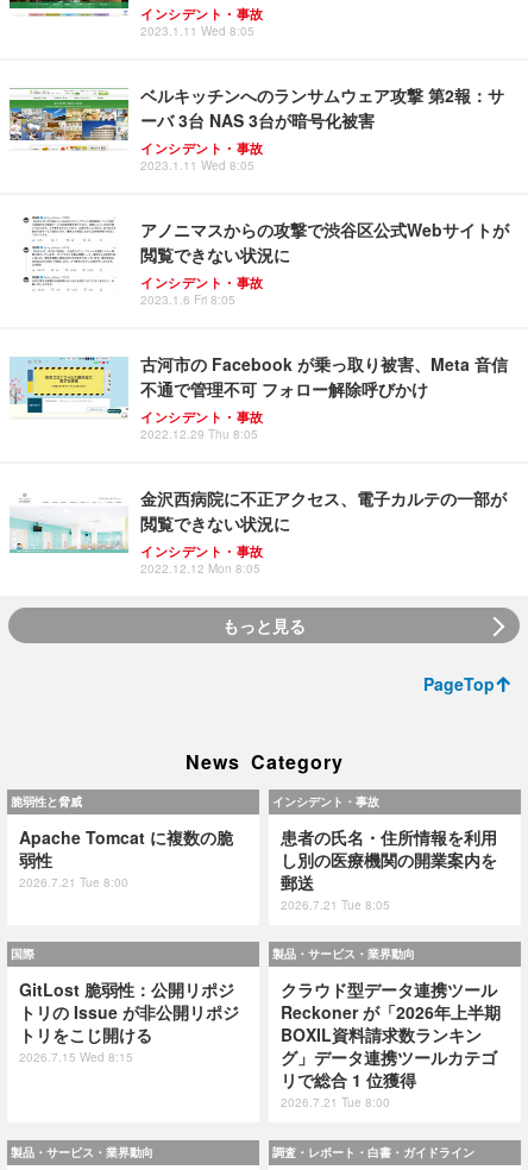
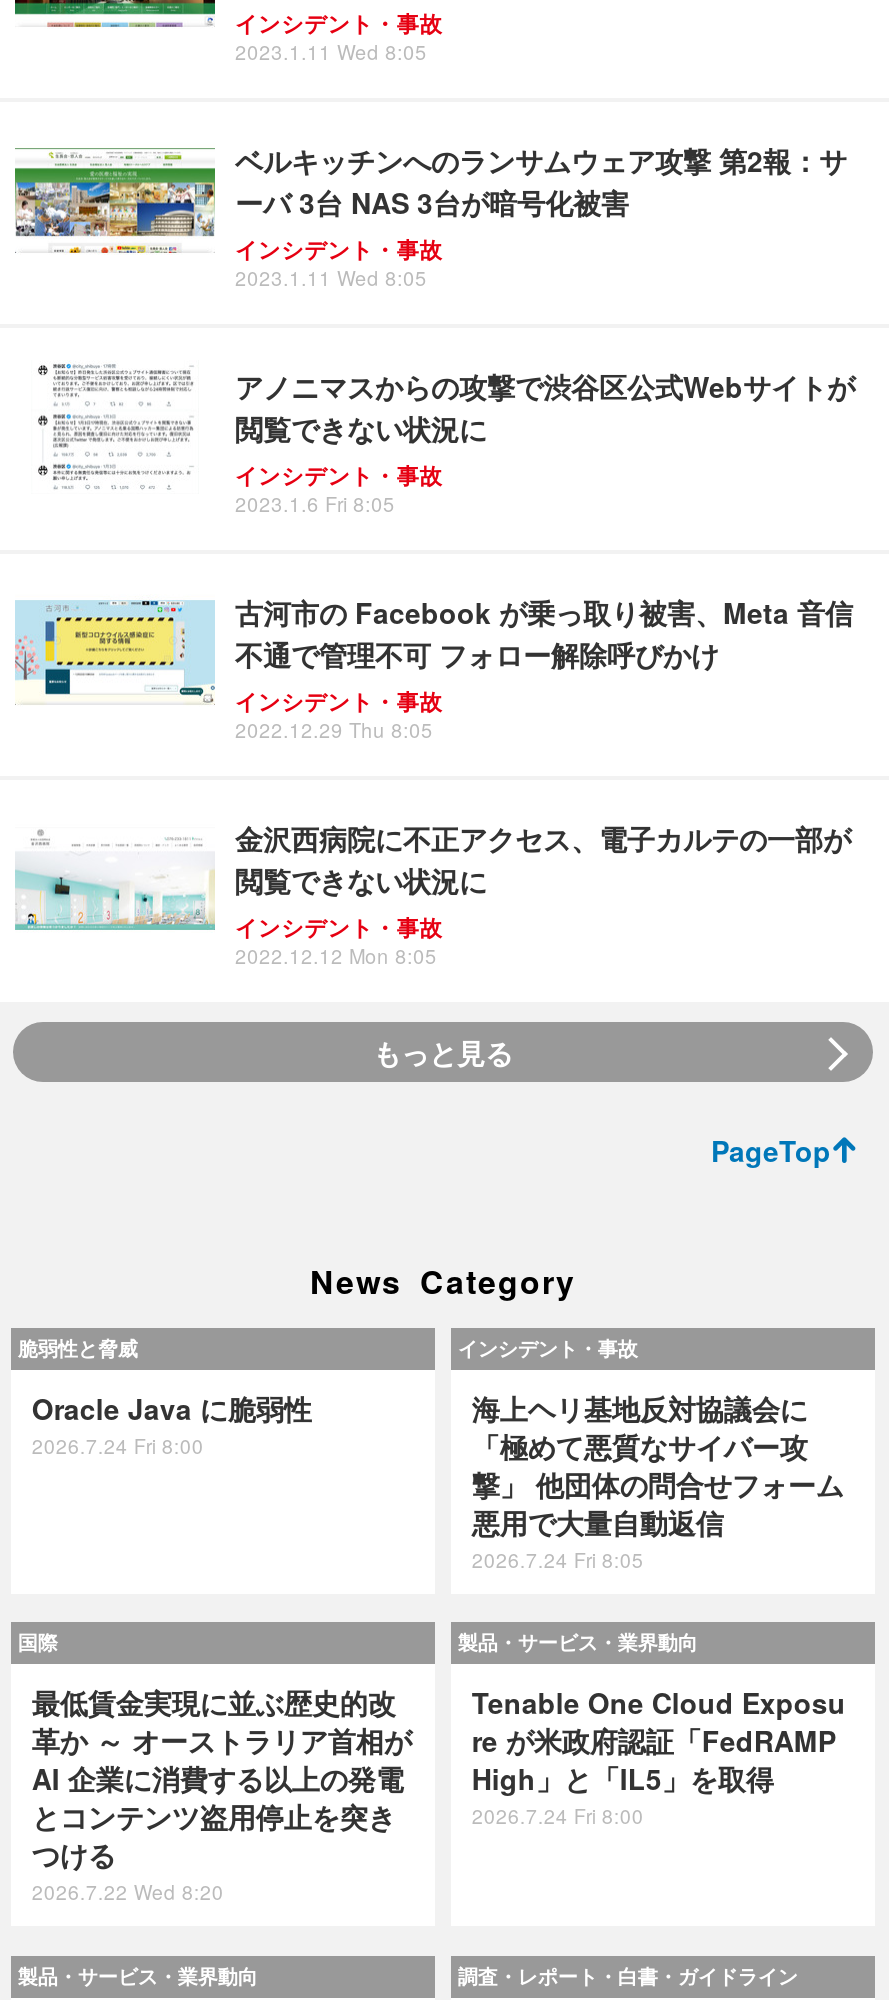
- Apache Tomcat に複数の脆
- 弱性
- 2026.7.21 Tue 8:00
+ Oracle Java に脆弱性
+ 2026.7.24 Fri 8:00

- 患者の氏名・住所情報を利用
- し別の医療機関の開業案内を
- 郵送
- 2026.7.21 Tue 8:05
+ 海上ヘリ基地反対協議会に
+ 「極めて悪質なサイバー攻
+ 撃」 他団体の問合せフォーム
+ 悪用で大量自動返信
+ 2026.7.24 Fri 8:05

- GitLost 脆弱性：公開リポジ
- トリの Issue が非公開リポジ
- トリをこじ開ける
- 2026.7.15 Wed 8:15
+ 最低賃金実現に並ぶ歴史的改
+ 革か ～ オーストラリア首相が
+ AI 企業に消費する以上の発電
+ とコンテンツ盗用停止を突き
+ つける
+ 2026.7.22 Wed 8:20

- クラウド型データ連携ツール
- Reckoner が「2026年上半期
- BOXIL資料請求数ランキン
- グ」データ連携ツールカテゴ
- リで総合 1 位獲得
- 2026.7.21 Tue 8:00
+ Tenable One Cloud Exposu
+ re が米政府認証「FedRAMP
+ High」と「IL5」を取得
+ 2026.7.24 Fri 8:00
